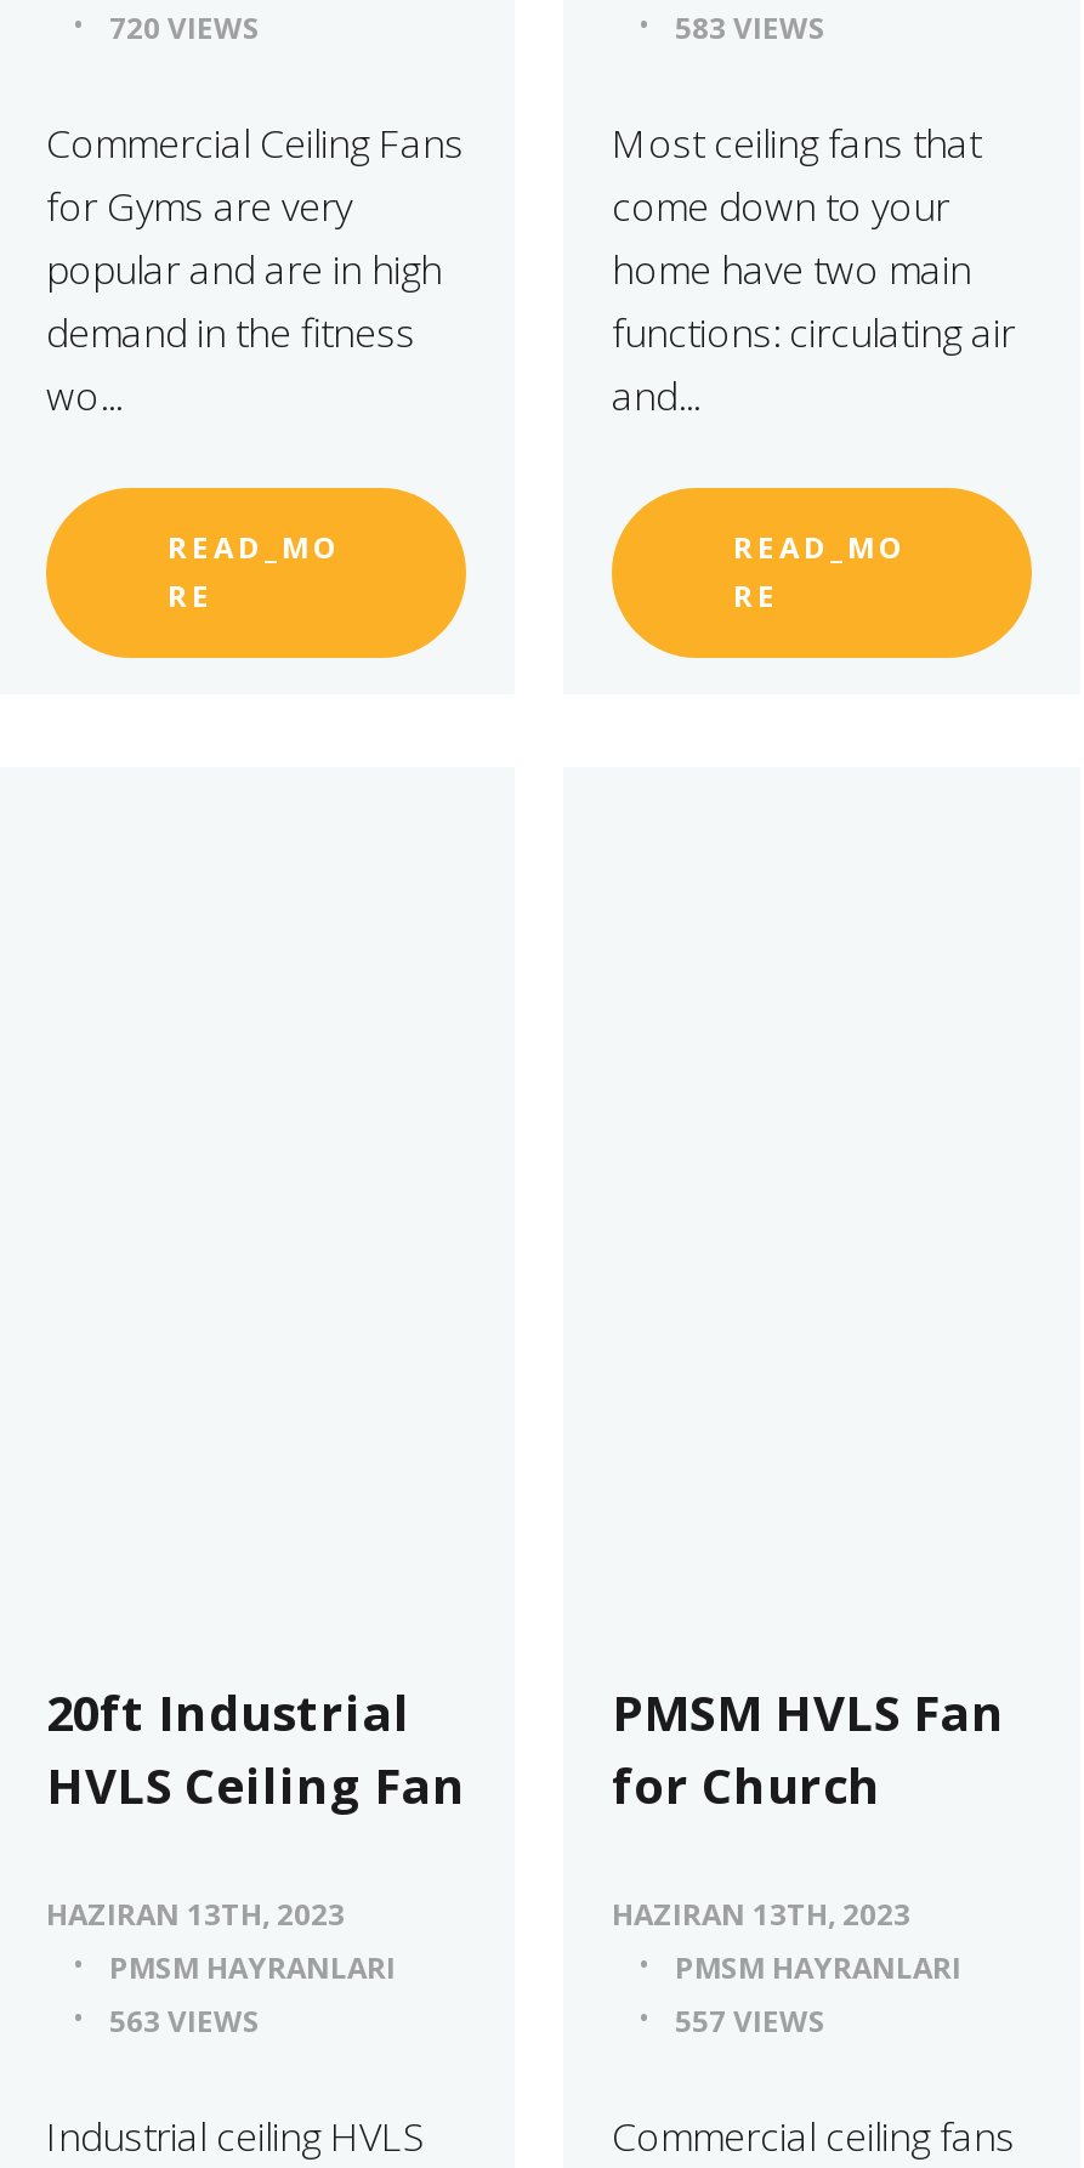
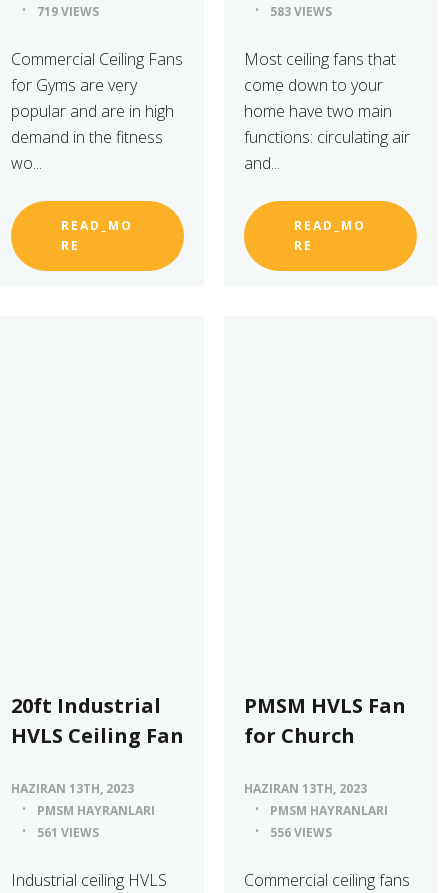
- 720 VIEWS
+ 719 VIEWS

- 563 VIEWS
+ 561 VIEWS

- 557 VIEWS
+ 556 VIEWS
